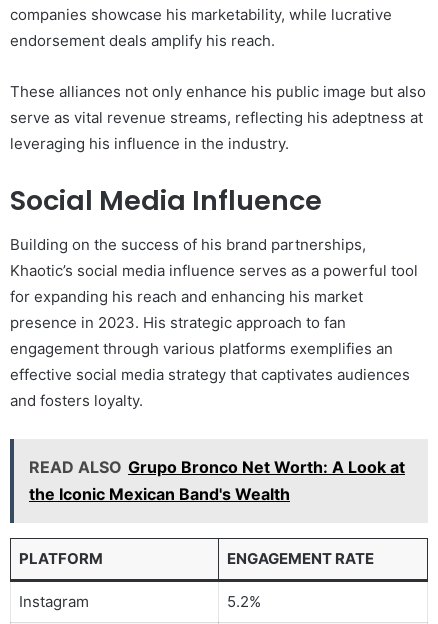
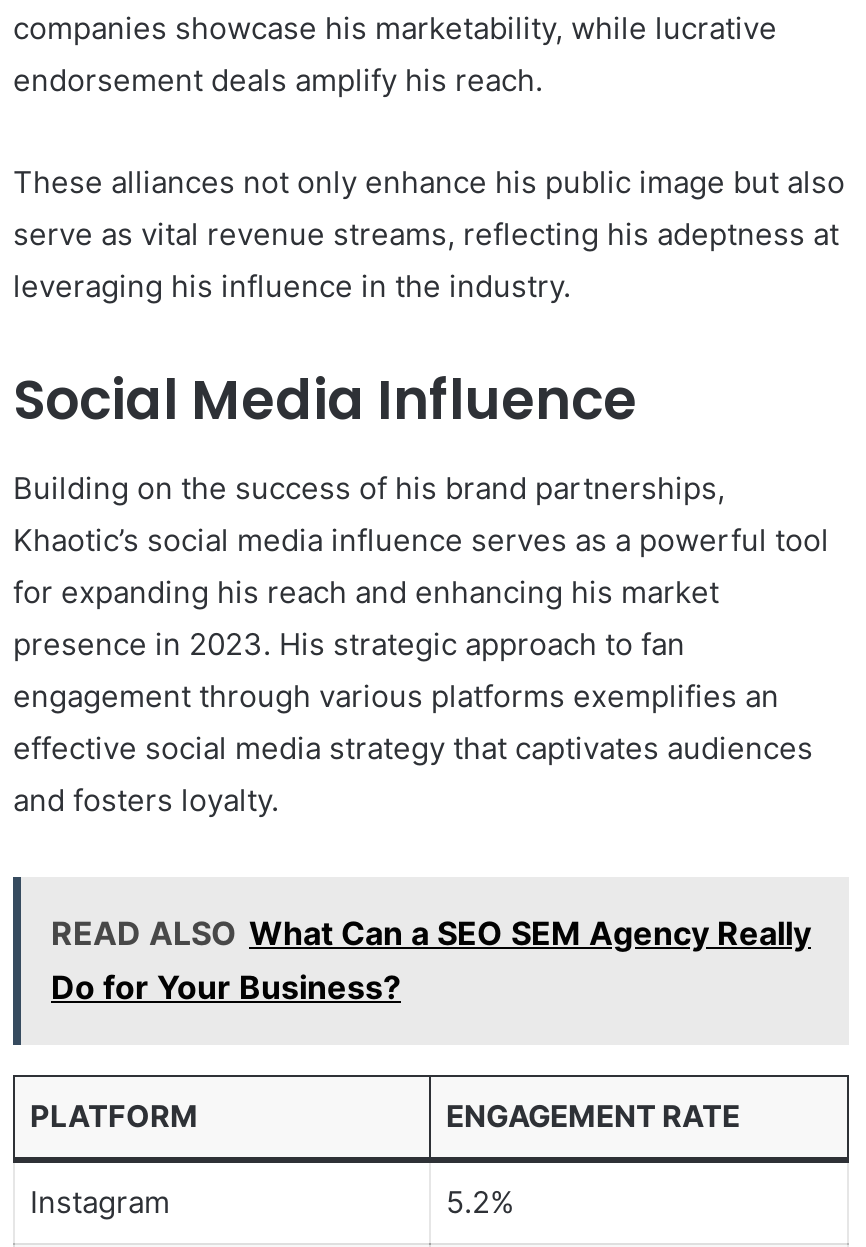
- READ ALSO Grupo Bronco Net Worth: A Look at
- the Iconic Mexican Band's Wealth
+ READ ALSO What Can a SEO SEM Agency Really
+ Do for Your Business?
